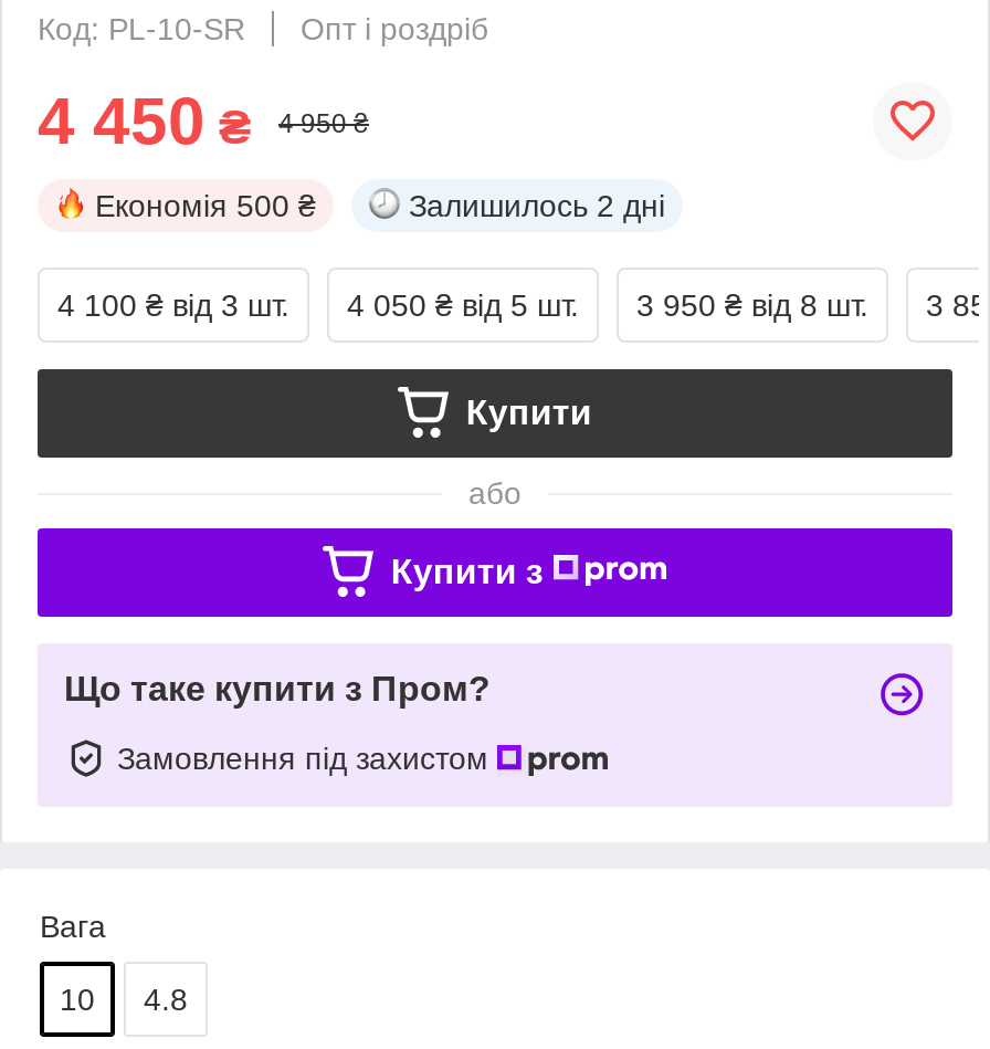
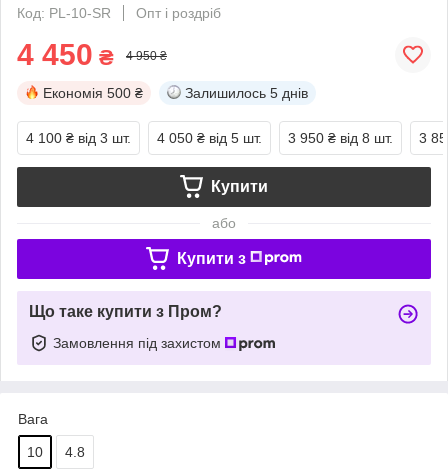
- Залишилось 2 дні
+ Залишилось 5 днів
